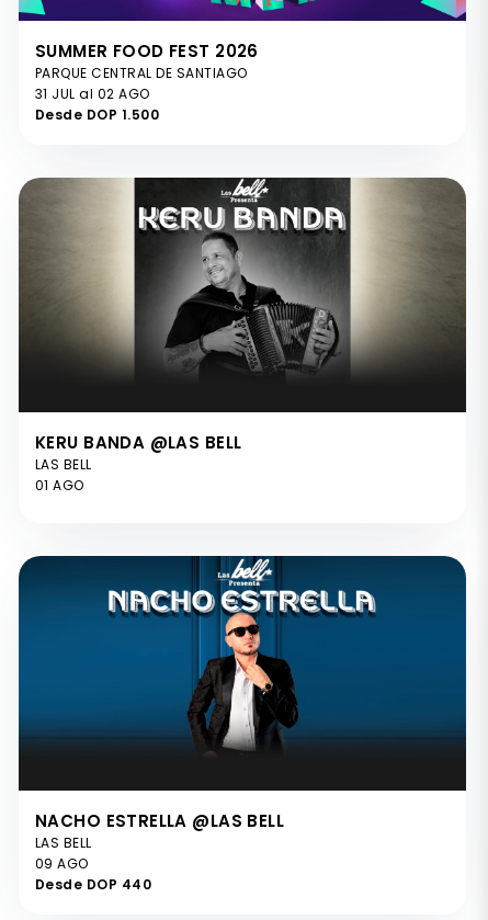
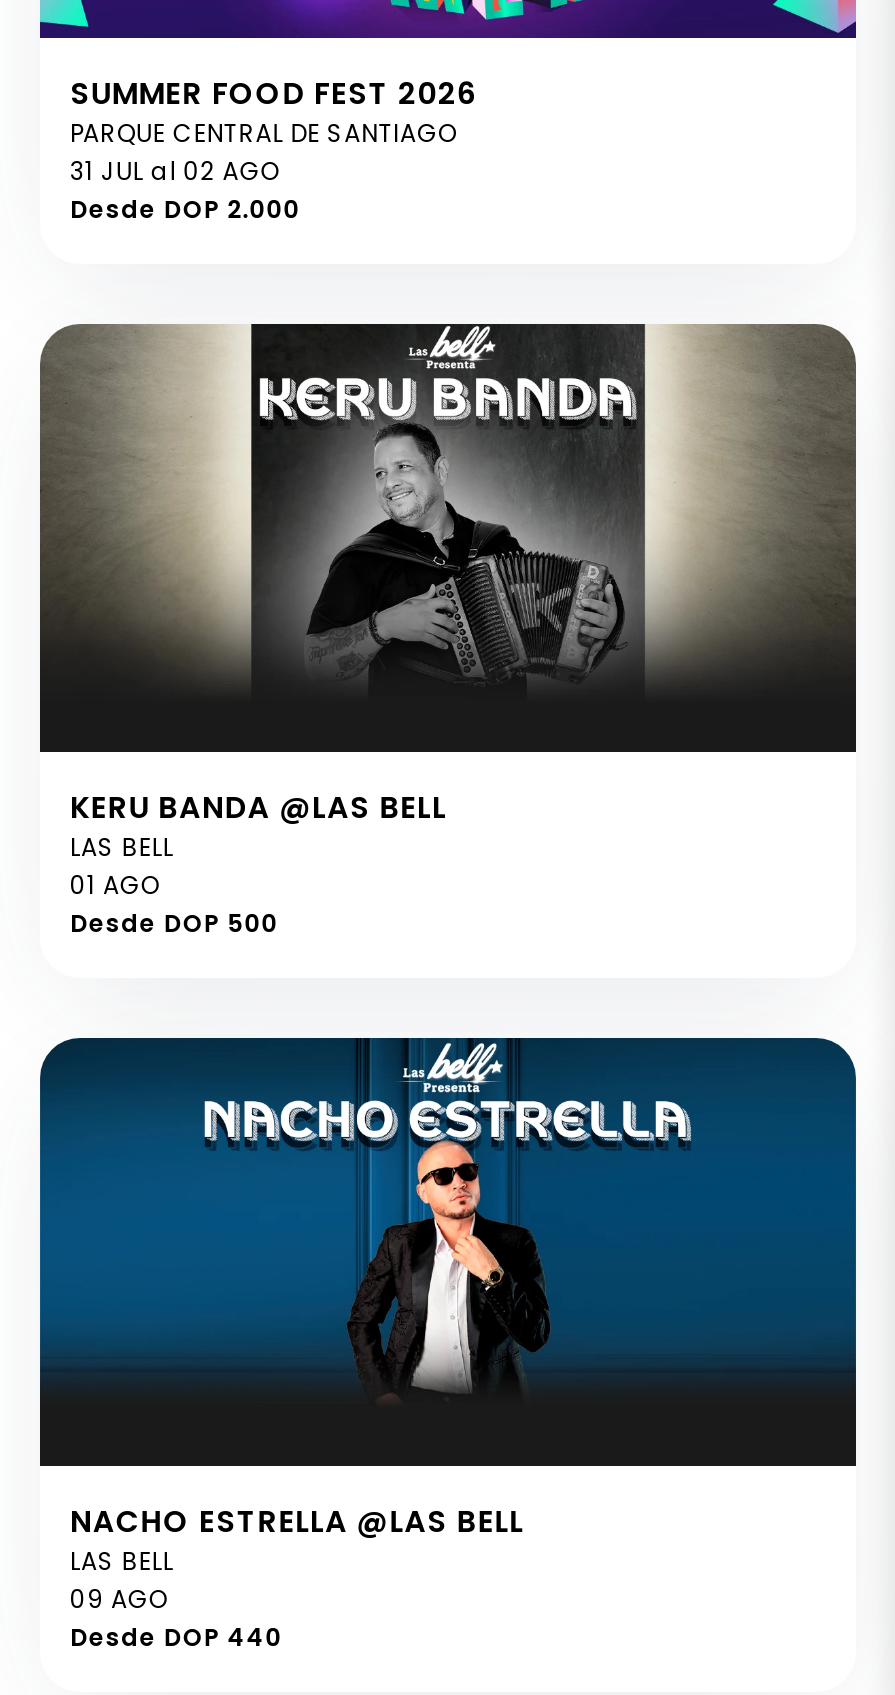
- Desde DOP 1.500
+ Desde DOP 2.000

+ Desde DOP 500
